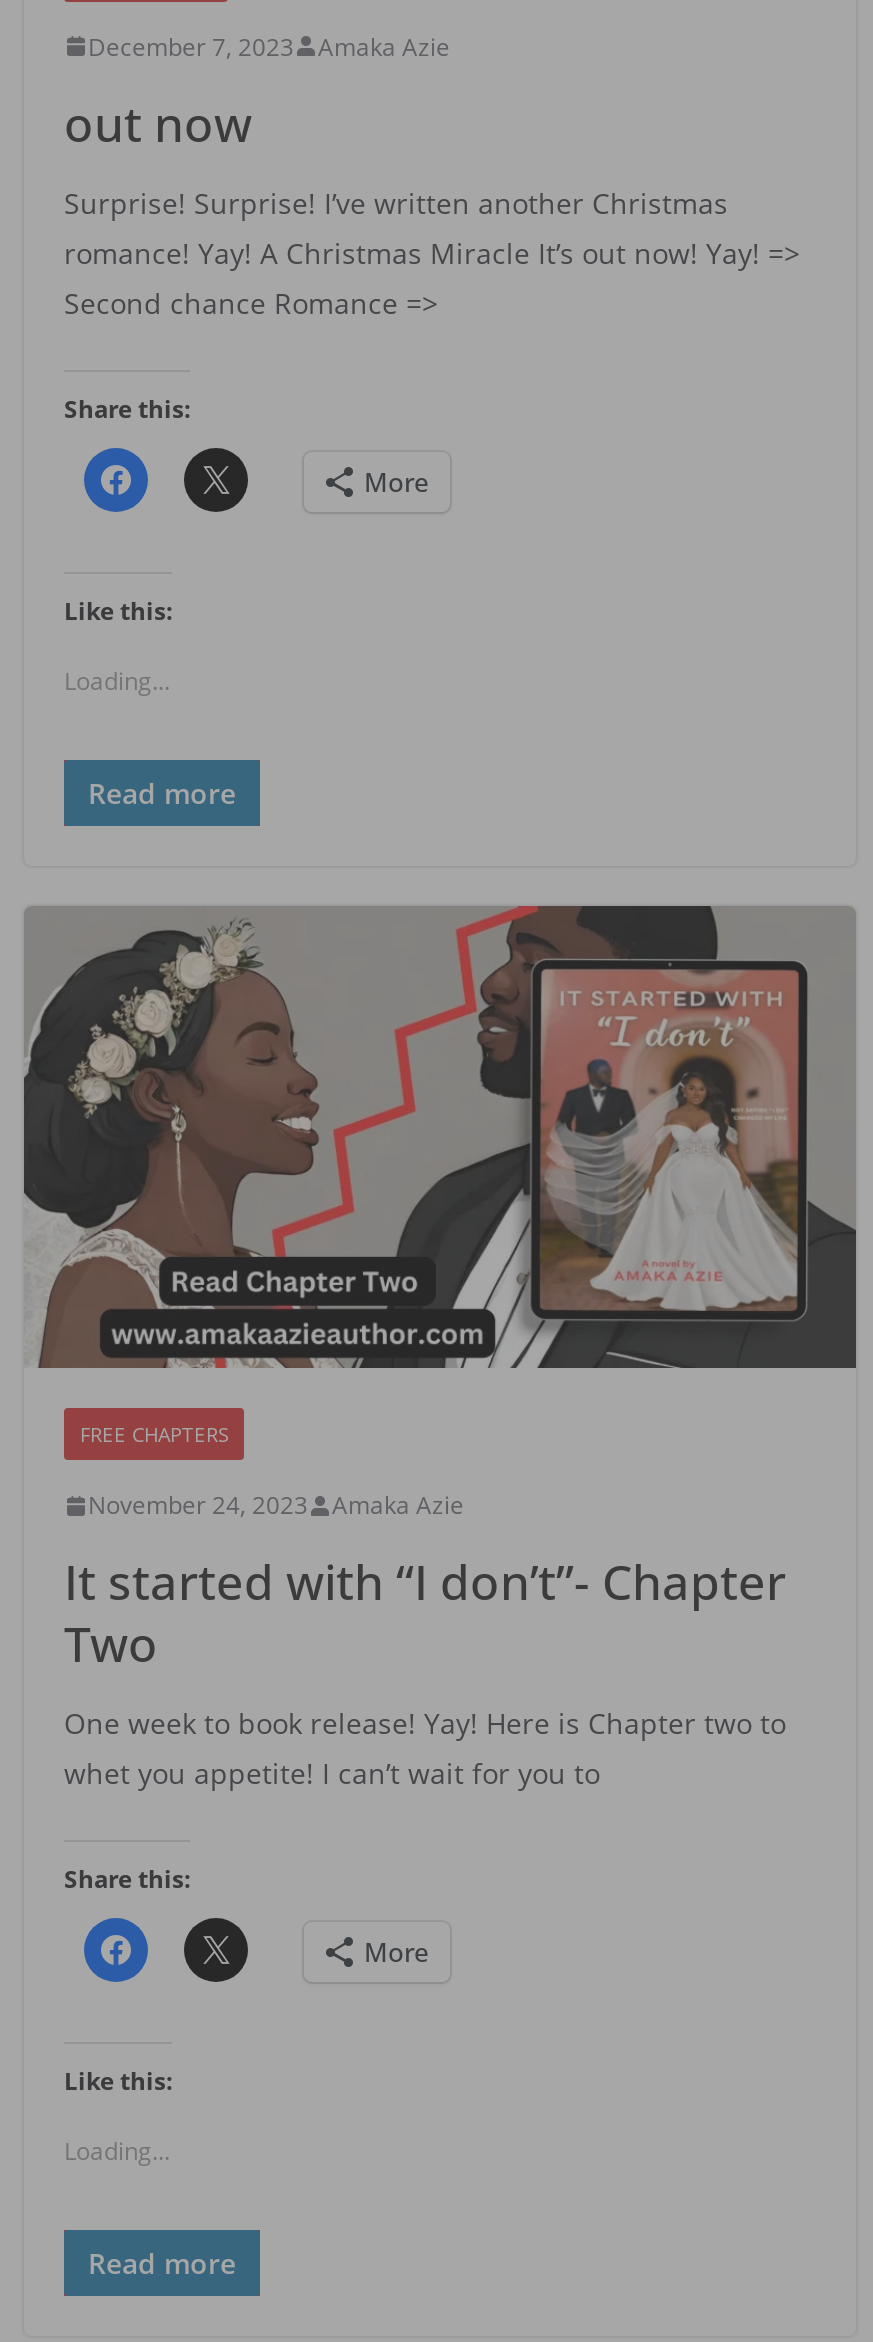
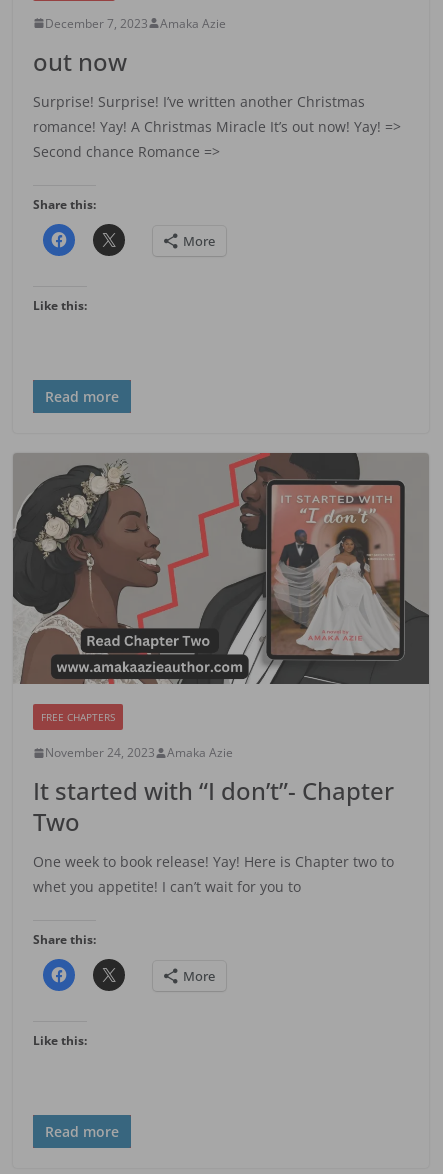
- Loading...

- Loading...
